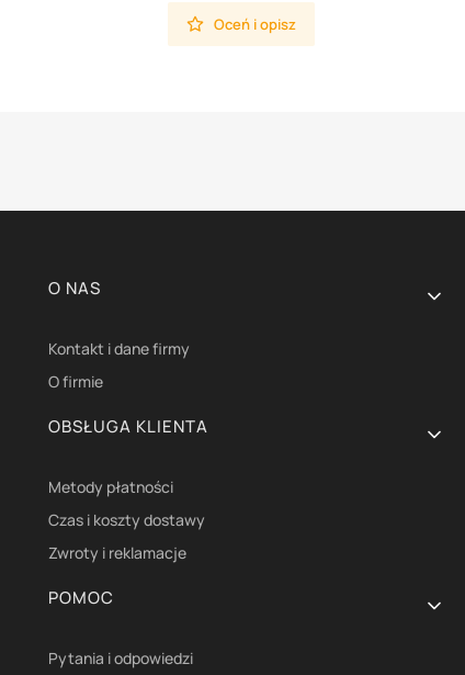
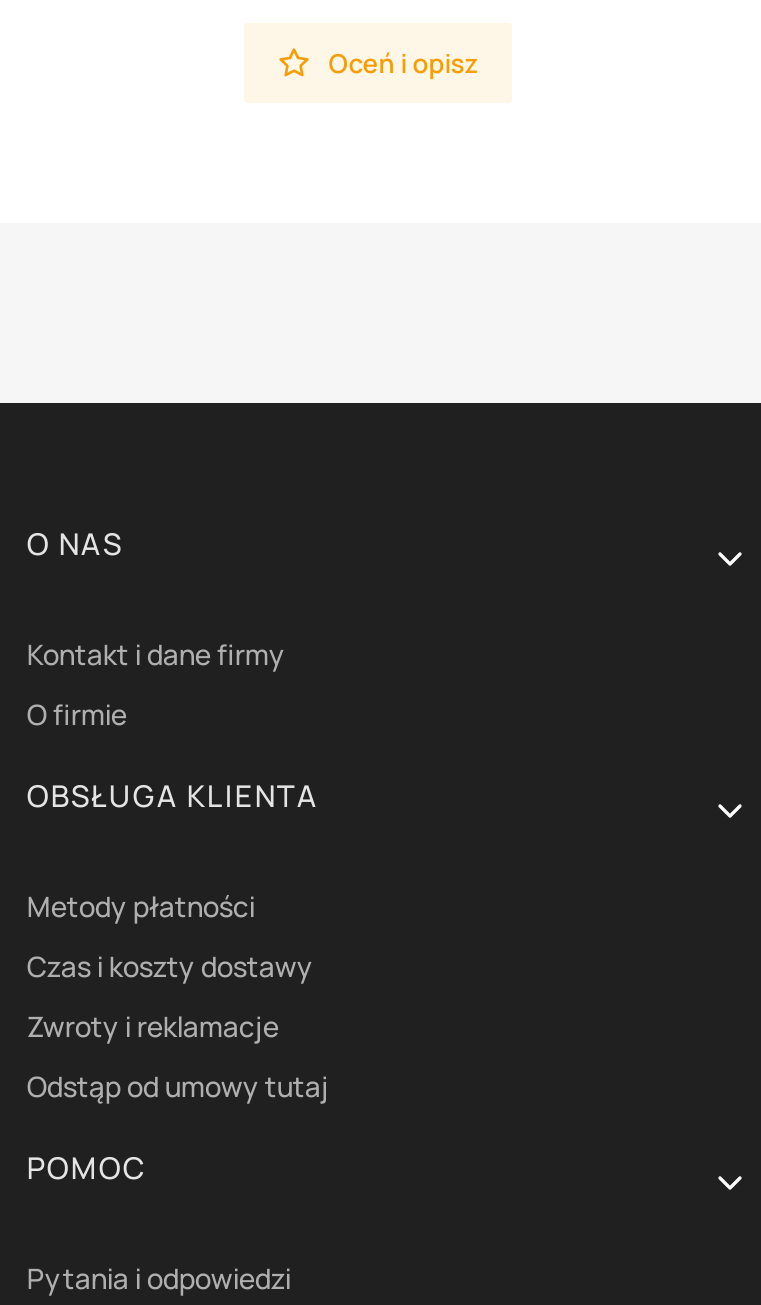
+ Odstąp od umowy tutaj
